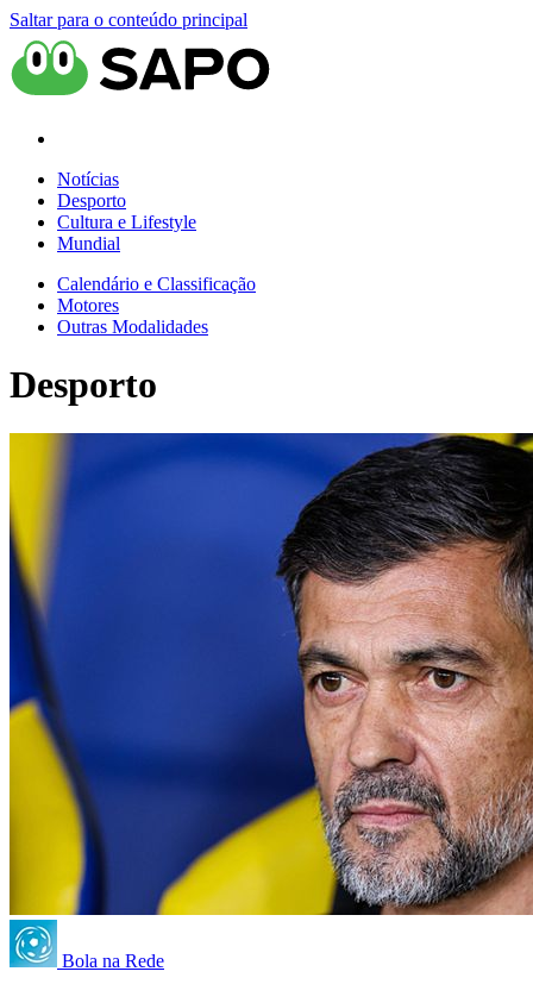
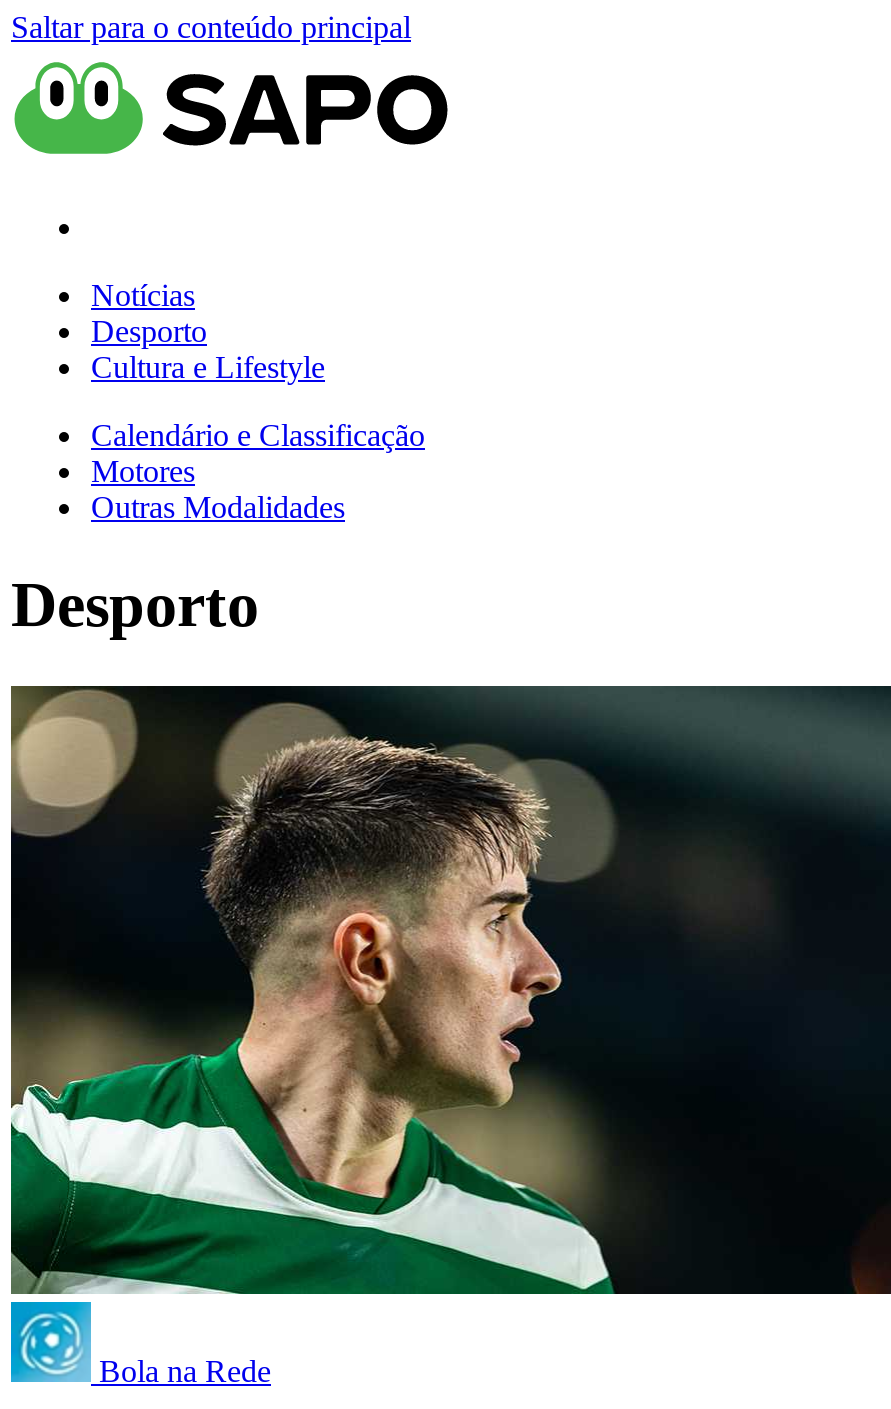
- Mundial

- [image]
+ [image]
